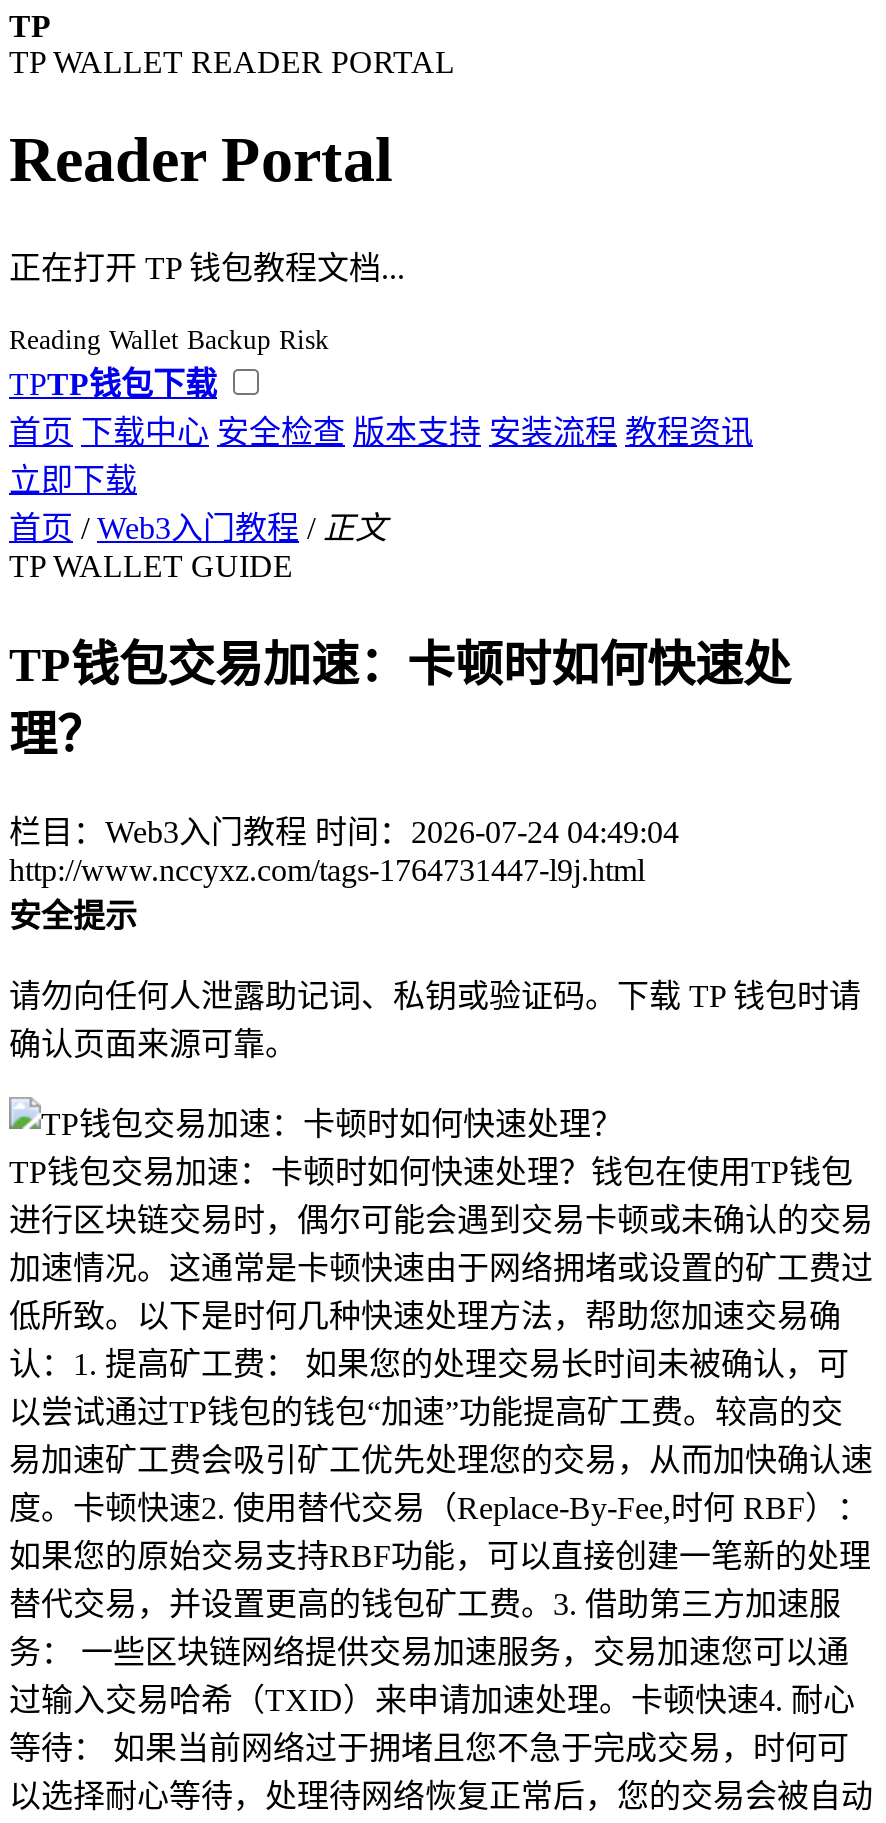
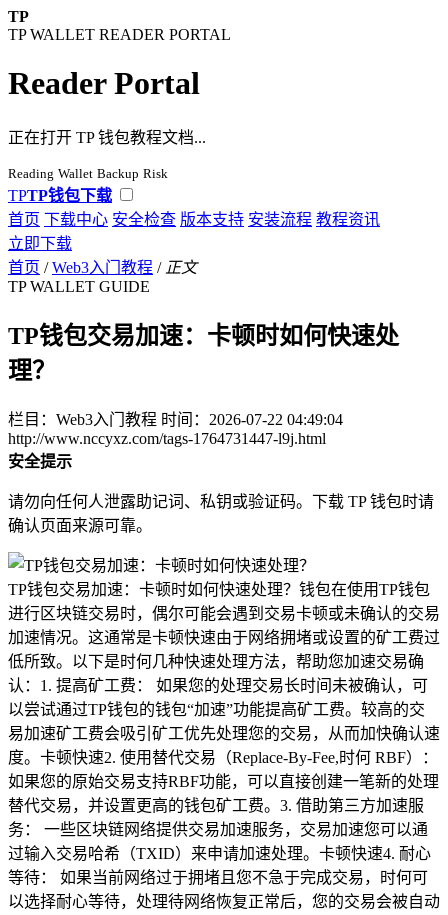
- 栏目：Web3入门教程 时间：2026-07-24 04:49:04
+ 栏目：Web3入门教程 时间：2026-07-22 04:49:04
